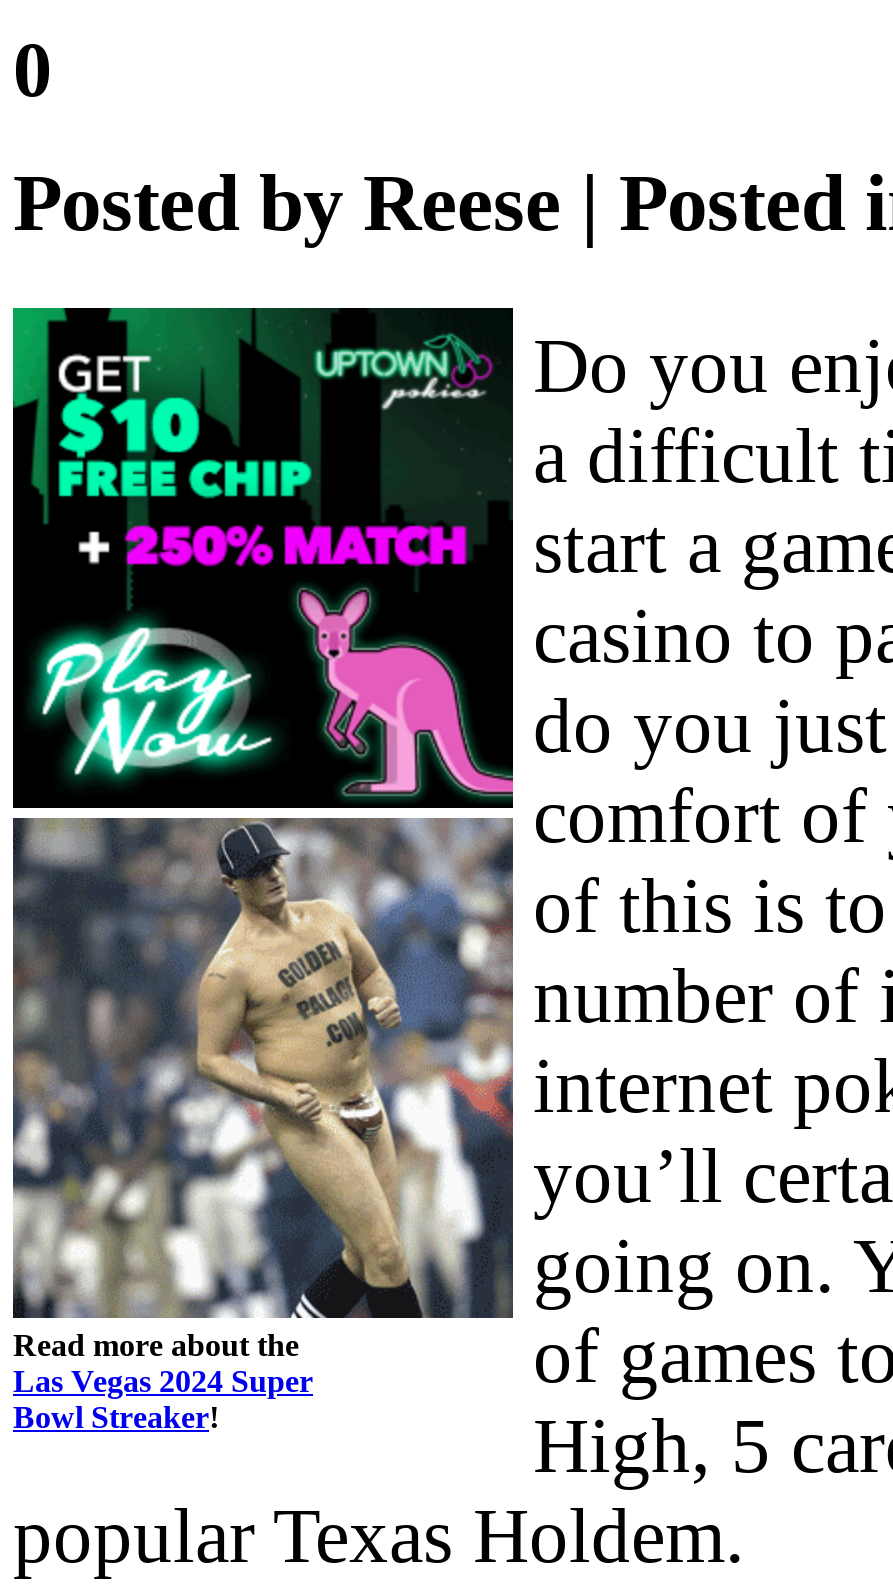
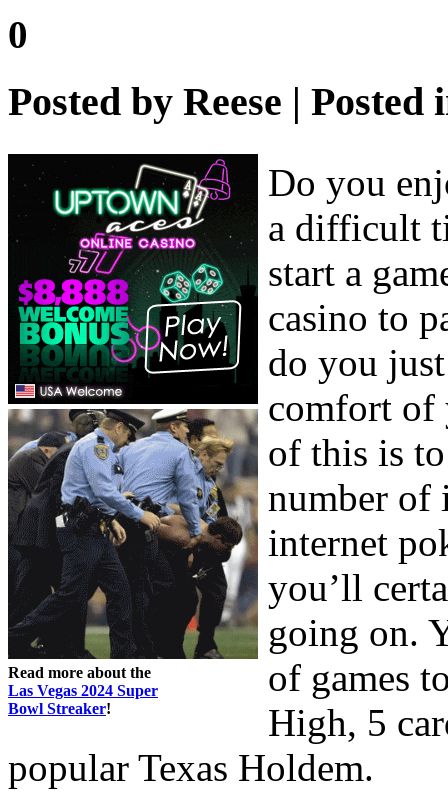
- [image]
+ [image]

- [image]
+ [image]
